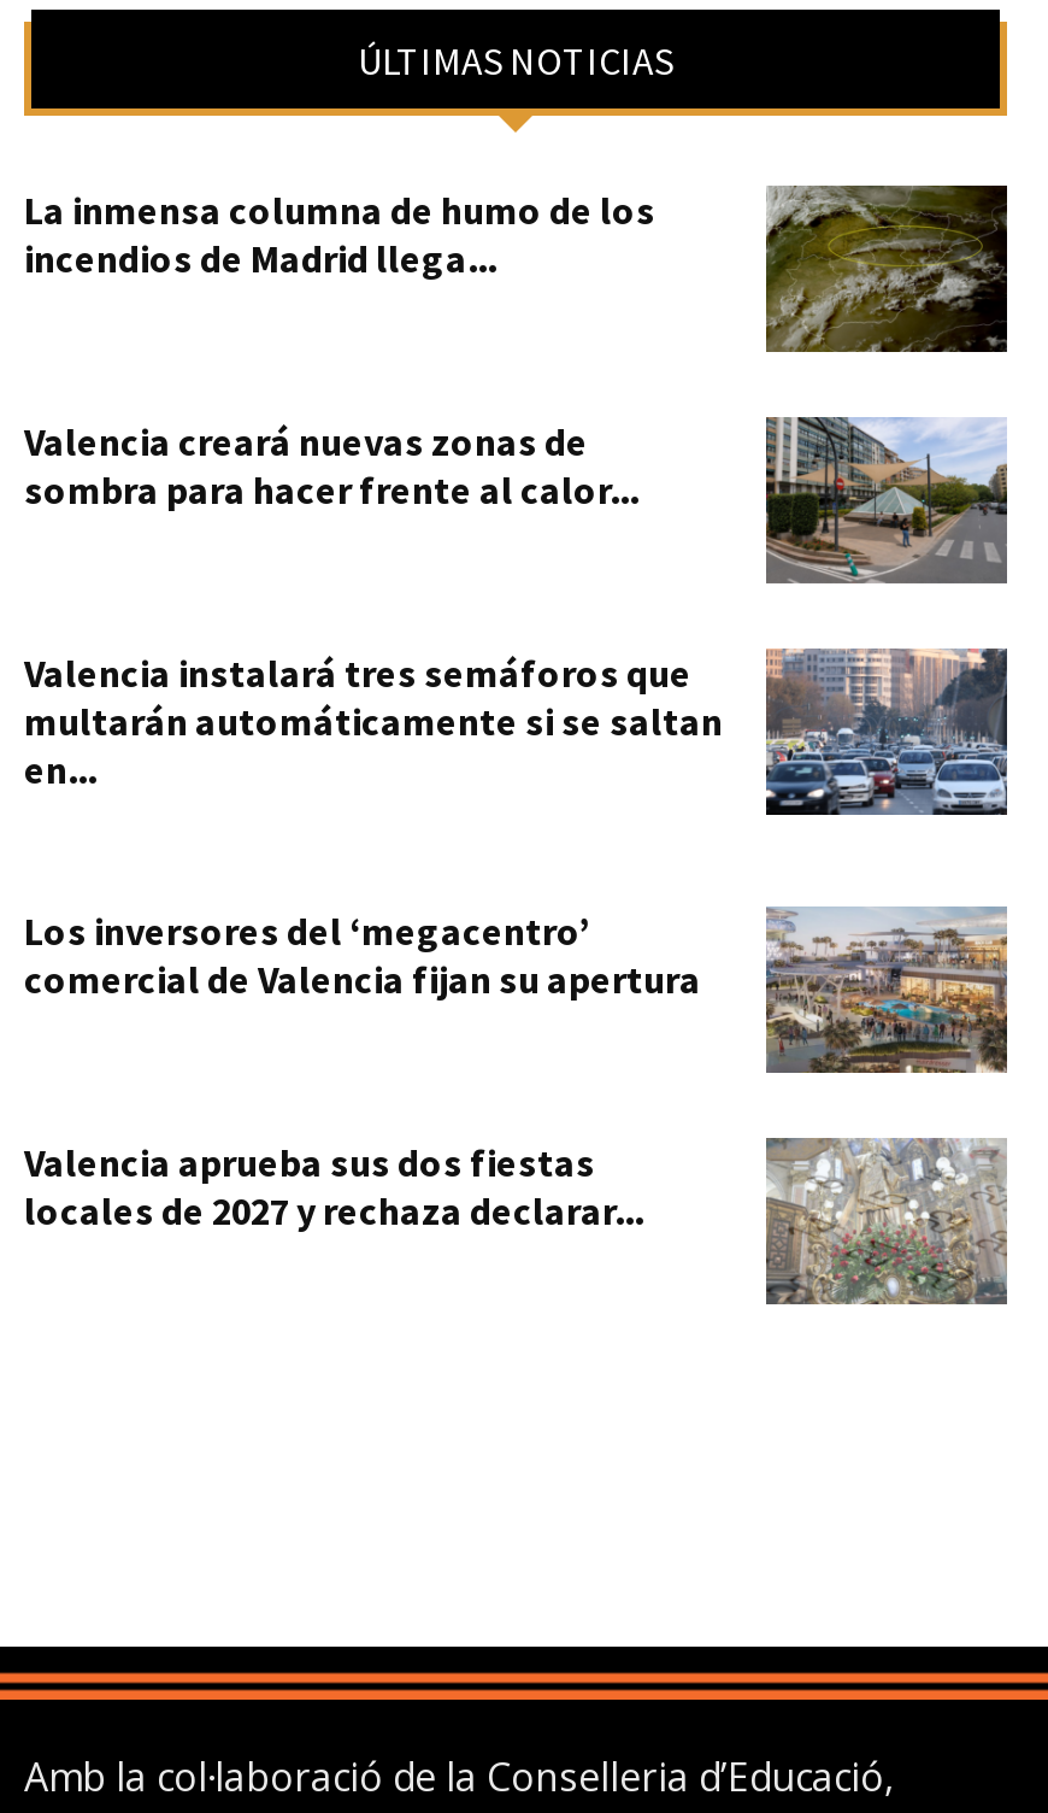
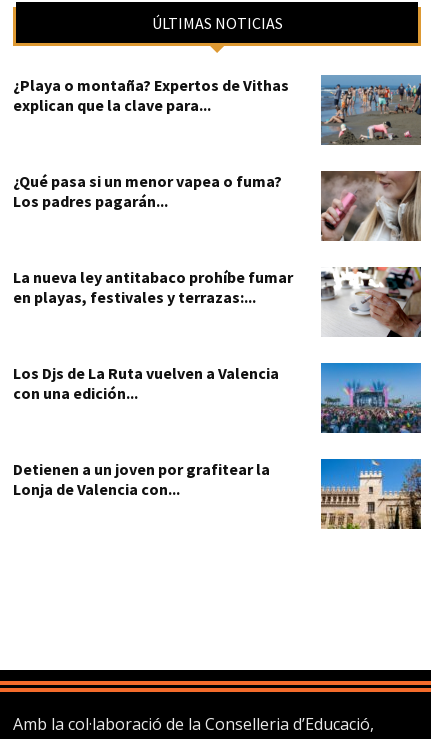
- La inmensa columna de humo de los
- incendios de Madrid llega...
+ ¿Playa o montaña? Expertos de Vithas
+ explican que la clave para...

- [image]
+ [image]

- Valencia creará nuevas zonas de
- sombra para hacer frente al calor...
+ ¿Qué pasa si un menor vapea o fuma?
+ Los padres pagarán...

- [image]
+ [image]

- [image]
- Valencia instalará tres semáforos que
- multarán automáticamente si se saltan
- en...
+ [image]
+ La nueva ley antitabaco prohíbe fumar
+ en playas, festivales y terrazas:...

- Los inversores del ‘megacentro’
- comercial de Valencia fijan su apertura
+ Los Djs de La Ruta vuelven a Valencia
+ con una edición...

- [image]
+ [image]

- Valencia aprueba sus dos fiestas
- locales de 2027 y rechaza declarar...
+ Detienen a un joven por grafitear la
+ Lonja de Valencia con...

- [image]
+ [image]
